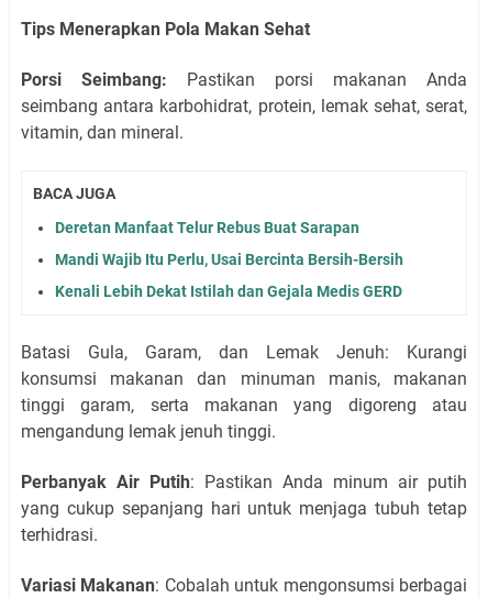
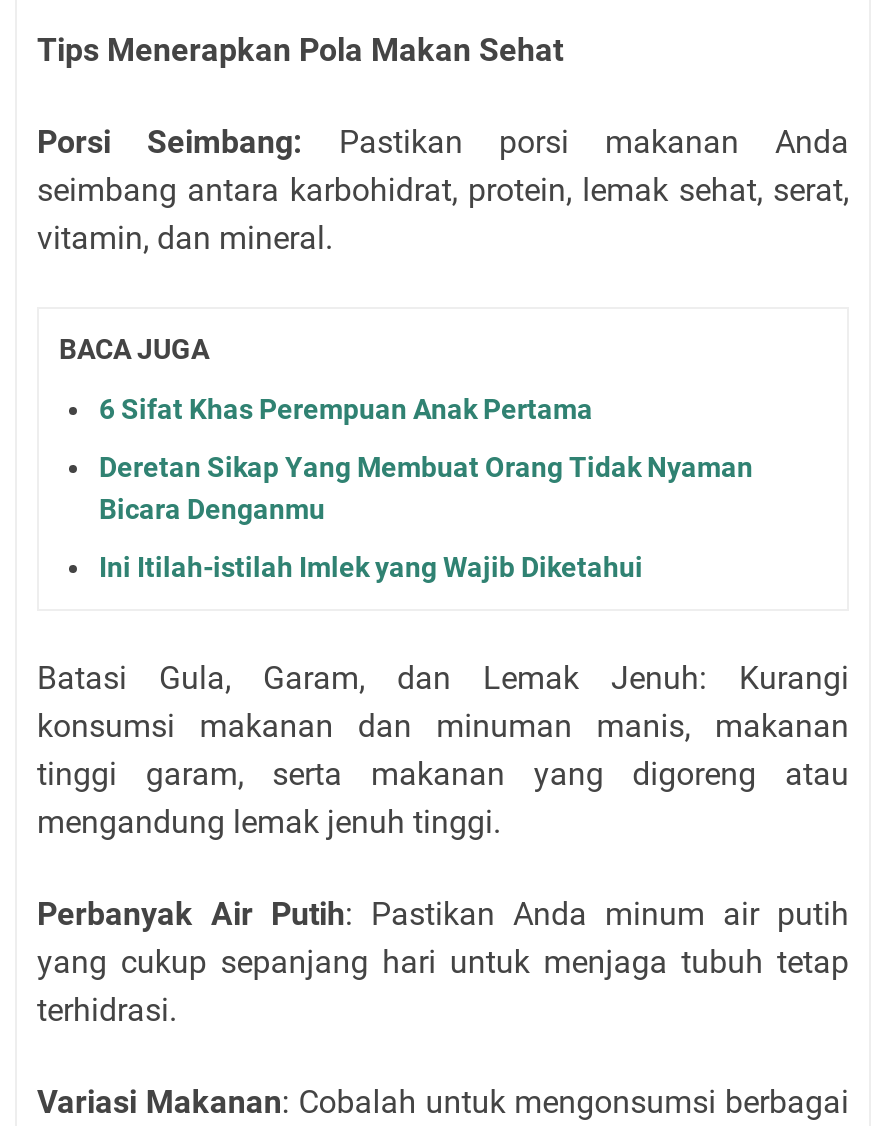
- Deretan Manfaat Telur Rebus Buat Sarapan
+ 6 Sifat Khas Perempuan Anak Pertama

- Mandi Wajib Itu Perlu, Usai Bercinta Bersih-Bersih
+ Deretan Sikap Yang Membuat Orang Tidak Nyaman
+ Bicara Denganmu

- Kenali Lebih Dekat Istilah dan Gejala Medis GERD
+ Ini Itilah-istilah Imlek yang Wajib Diketahui
